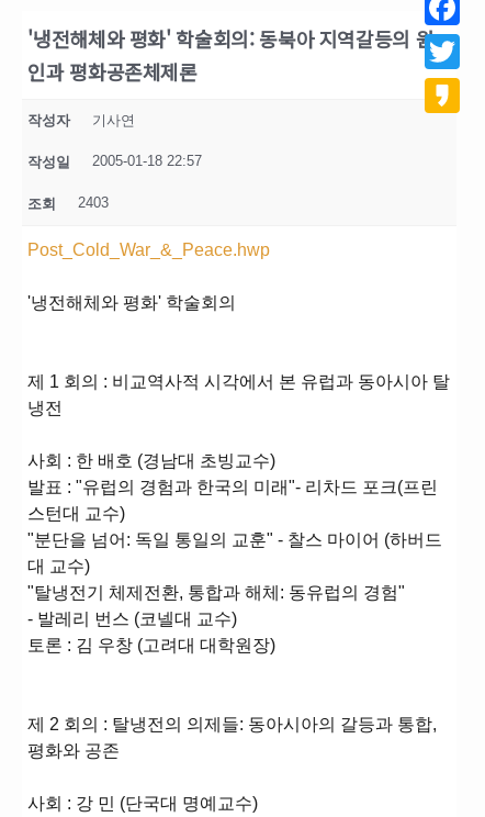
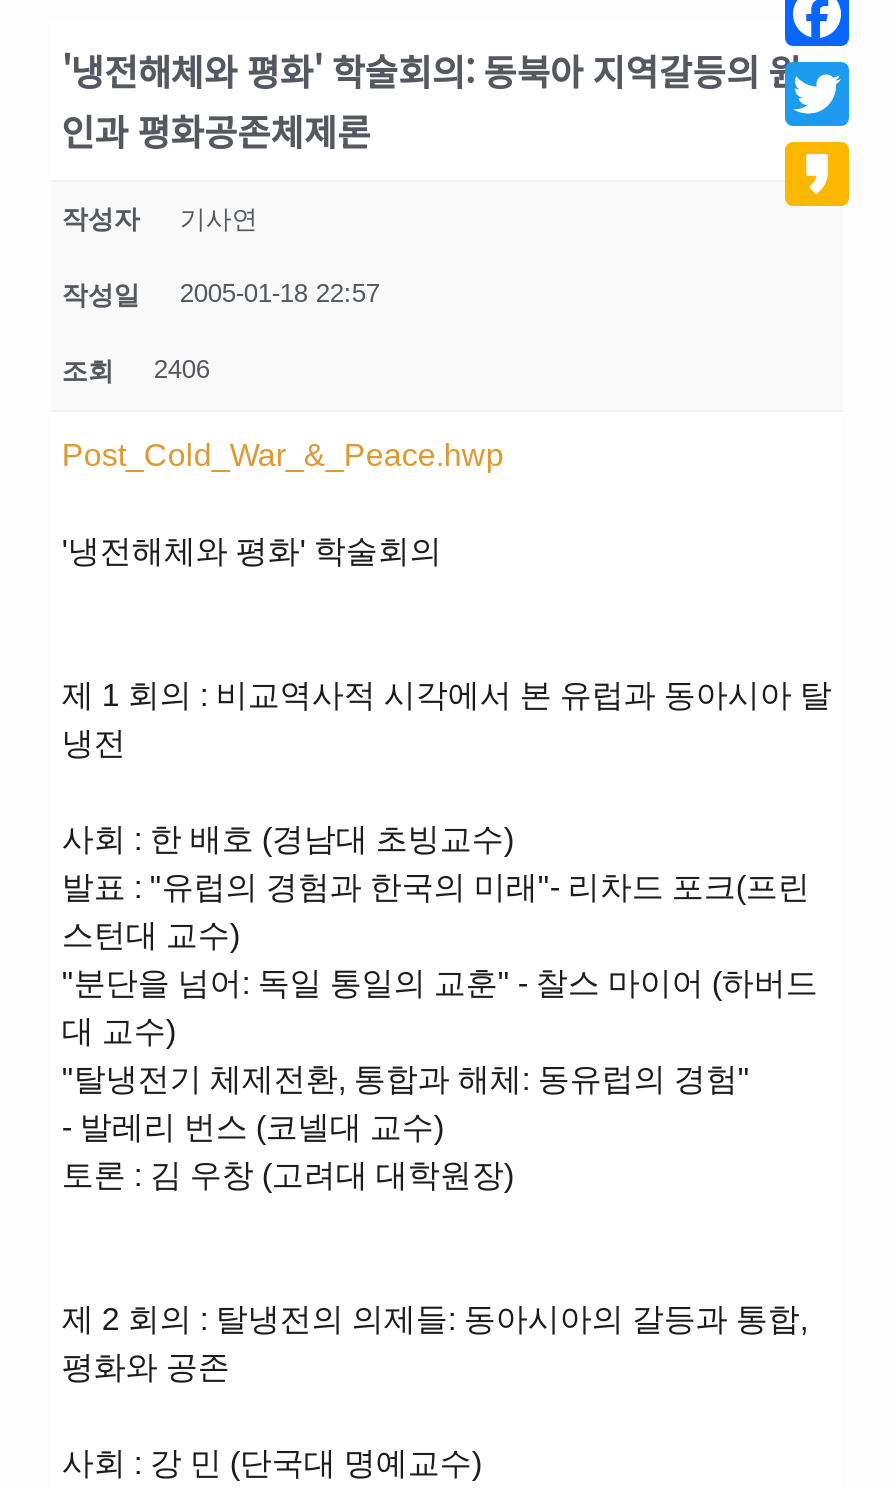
- 조회 2403
+ 조회 2406
